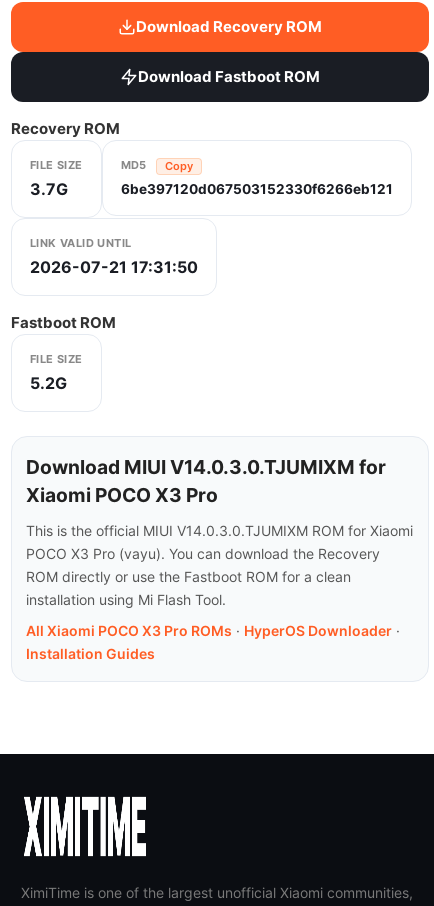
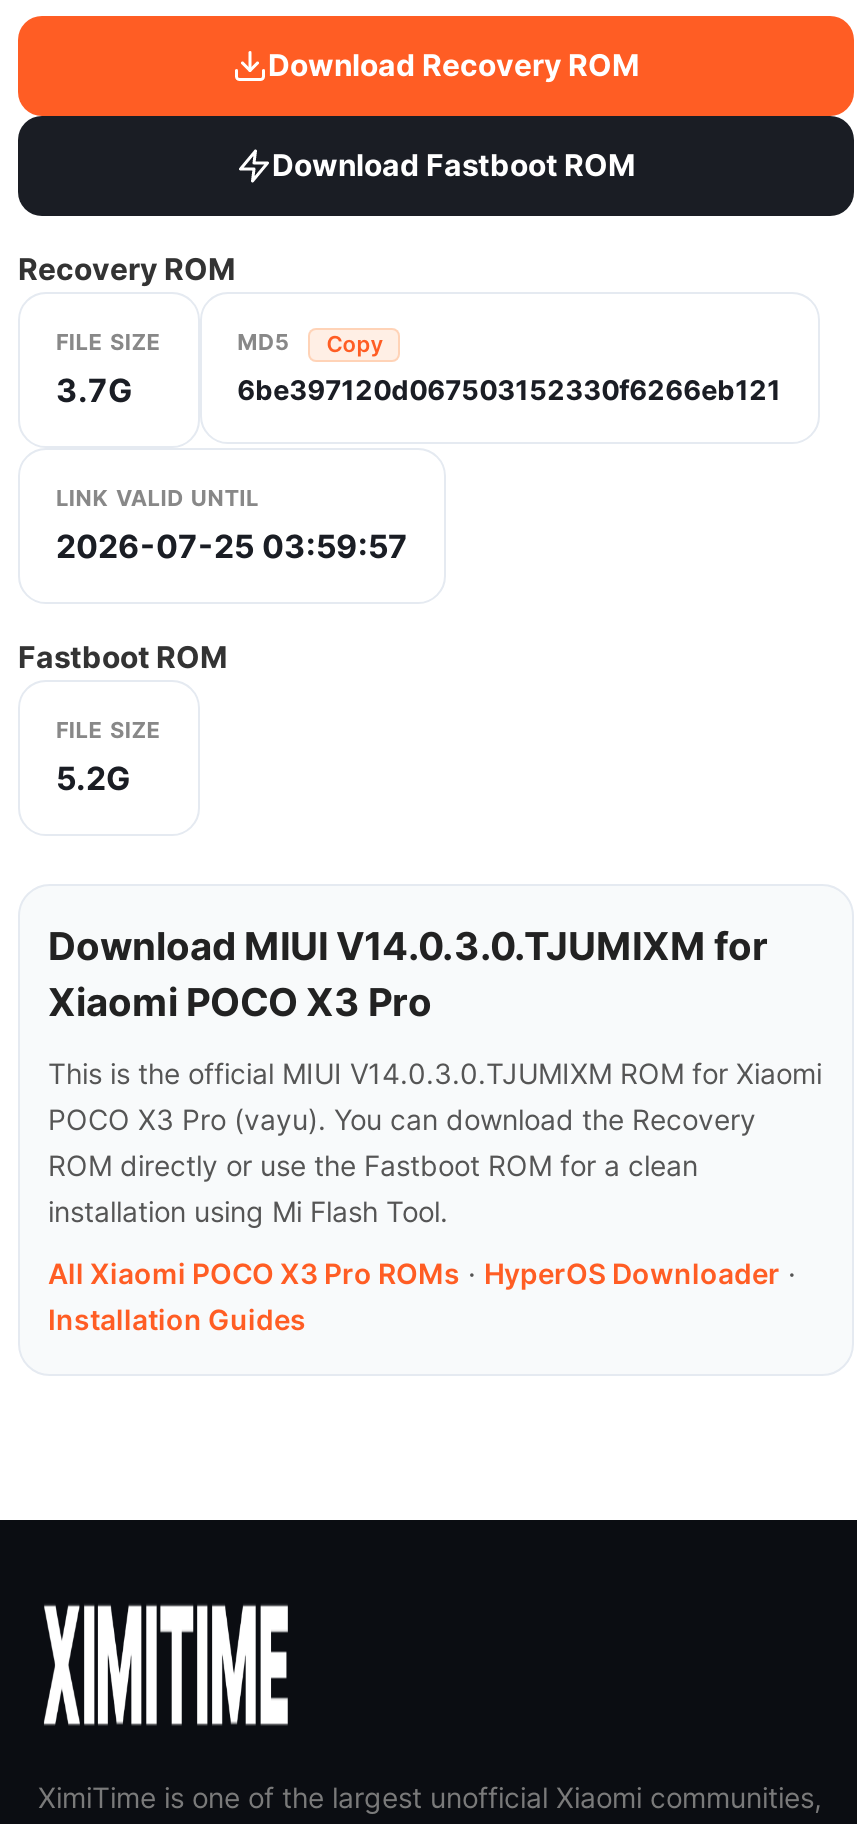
- 2026-07-21 17:31:50
+ 2026-07-25 03:59:57
